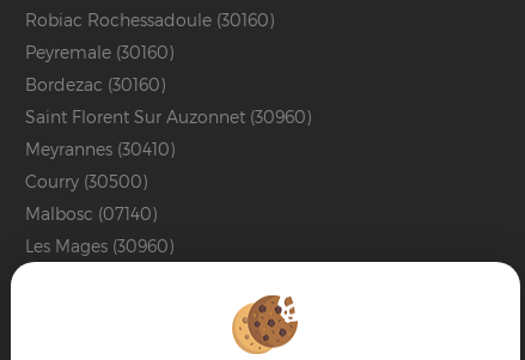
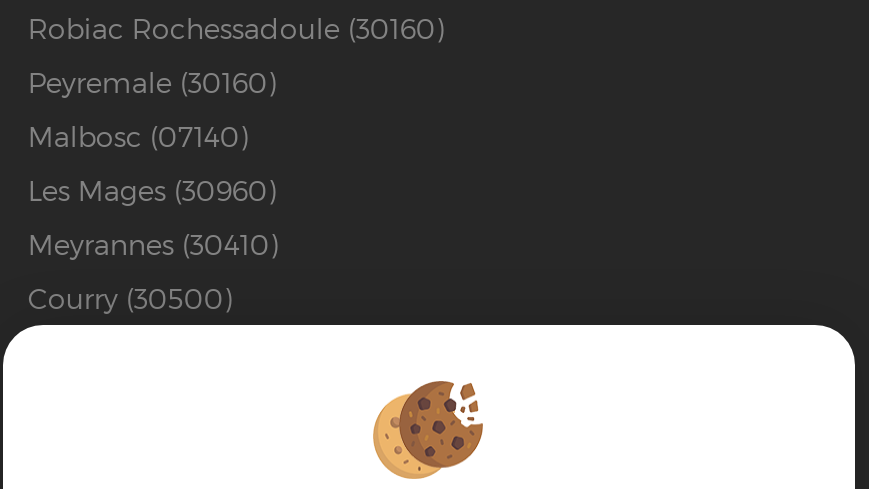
- Bordezac (30160)
+ Malbosc (07140)

- Saint Florent Sur Auzonnet (30960)
+ Les Mages (30960)

- Malbosc (07140)
- Les Mages (30960)
